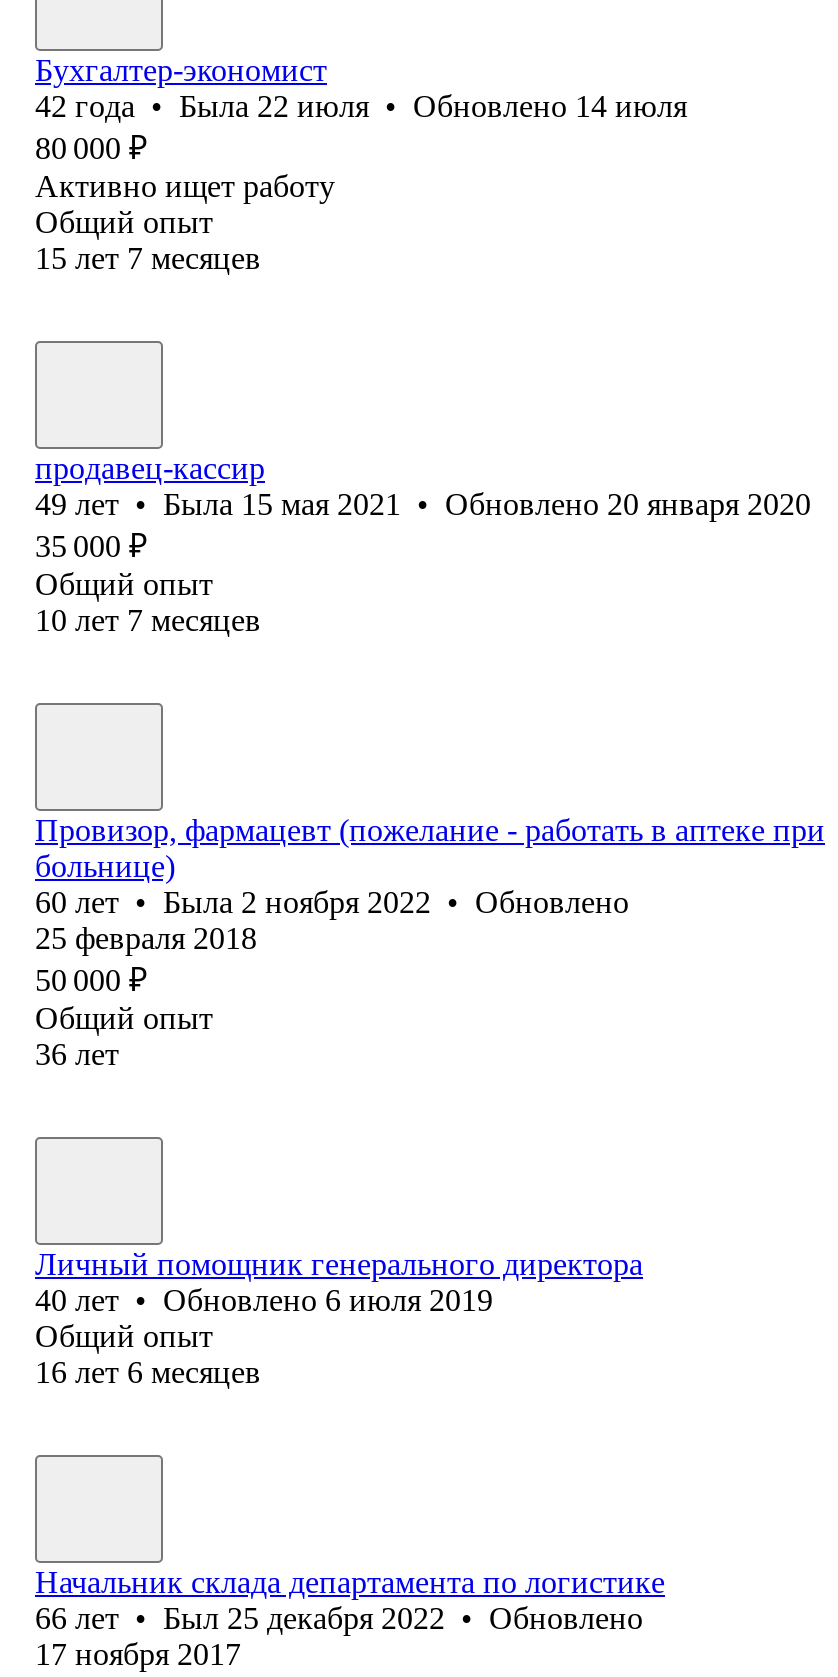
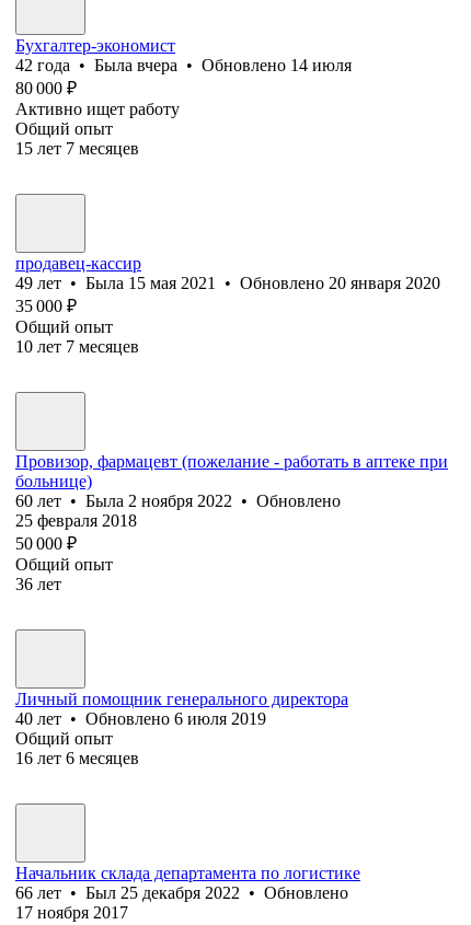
- 42 года • Была 22 июля • Обновлено 14 июля
+ 42 года • Была вчера • Обновлено 14 июля
